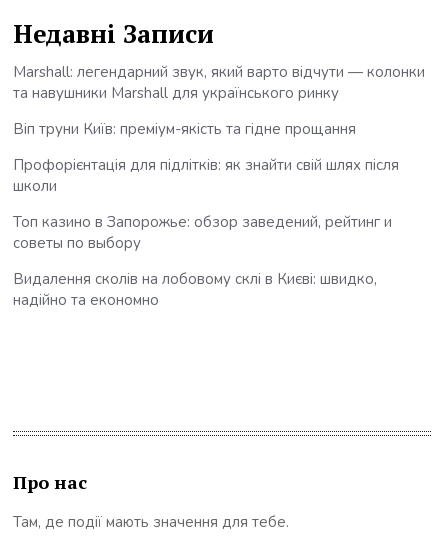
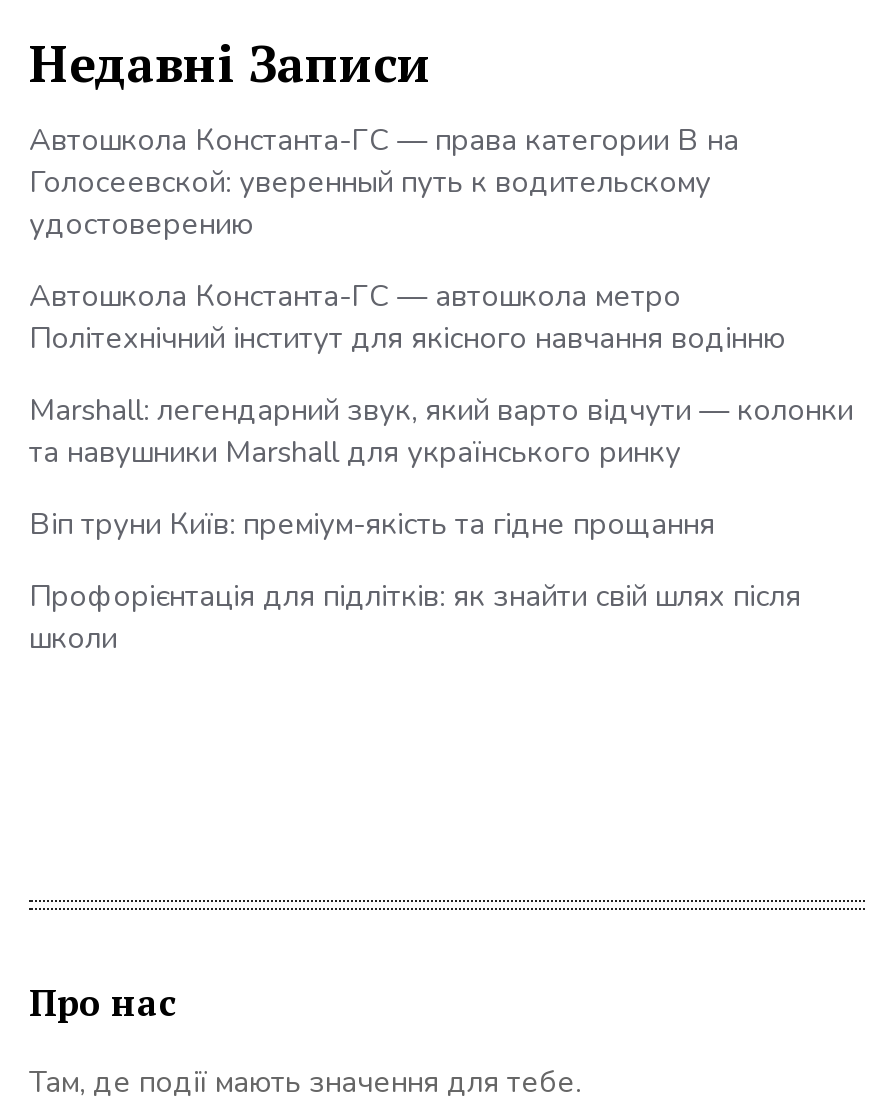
+ Автошкола Константа-ГС — права категории В на
+ Голосеевской: уверенный путь к водительскому
+ удостоверению
+ Автошкола Константа-ГС — автошкола метро
+ Політехнічний інститут для якісного навчання водінню

moved down: Marshall: легендарний звук, який варто відчути — колонки | та навушники Marshall для українського ринку | Віп труни Київ: преміум-якість та гідне прощання | Профорієнтація для підлітків: як знайти свій шлях після | школи

- Топ казино в Запорожье: обзор заведений, рейтинг и
- советы по выбору
- Видалення сколів на лобовому склі в Києві: швидко,
- надійно та економно
